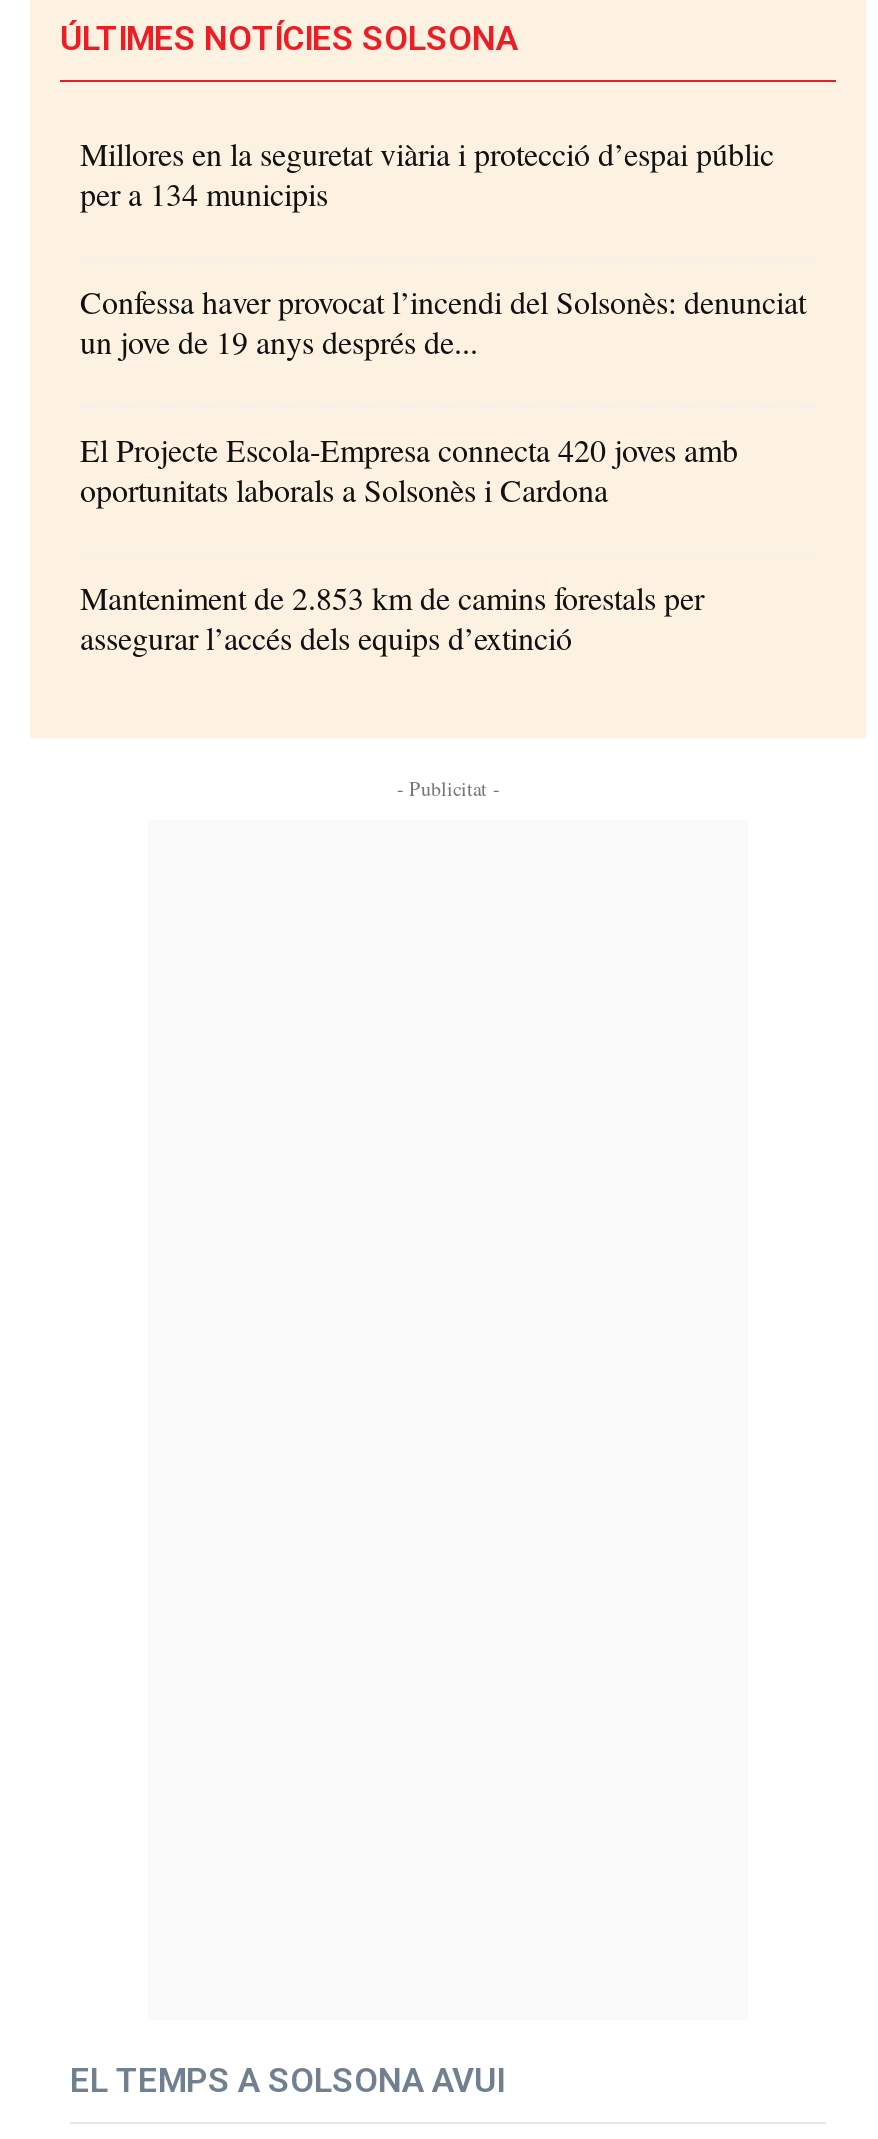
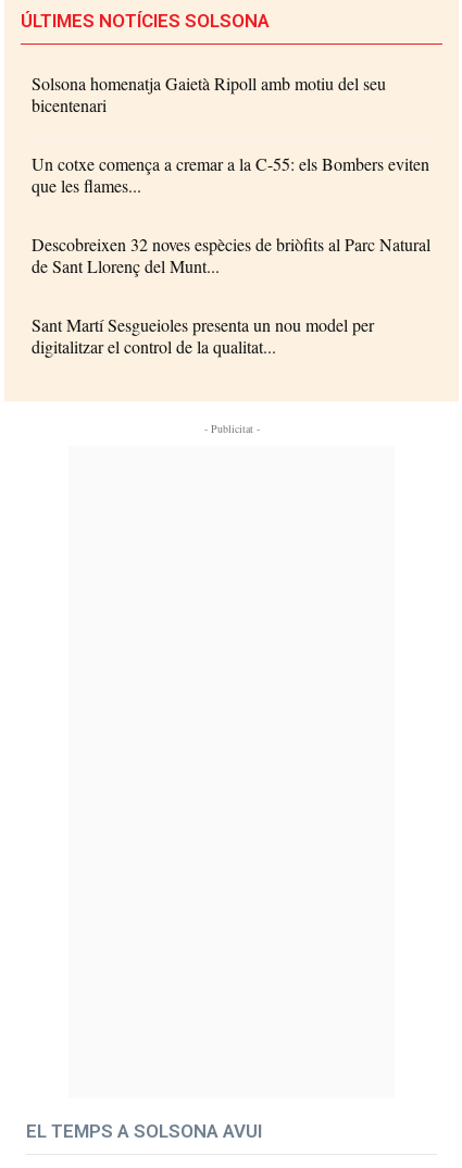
- Millores en la seguretat viària i protecció d’espai públic
- per a 134 municipis
+ Solsona homenatja Gaietà Ripoll amb motiu del seu
+ bicentenari

- Confessa haver provocat l’incendi del Solsonès: denunciat
- un jove de 19 anys després de...
+ Un cotxe comença a cremar a la C-55: els Bombers eviten
+ que les flames...

- El Projecte Escola-Empresa connecta 420 joves amb
- oportunitats laborals a Solsonès i Cardona
+ Descobreixen 32 noves espècies de briòfits al Parc Natural
+ de Sant Llorenç del Munt...

- Manteniment de 2.853 km de camins forestals per
- assegurar l’accés dels equips d’extinció
+ Sant Martí Sesgueioles presenta un nou model per
+ digitalitzar el control de la qualitat...
